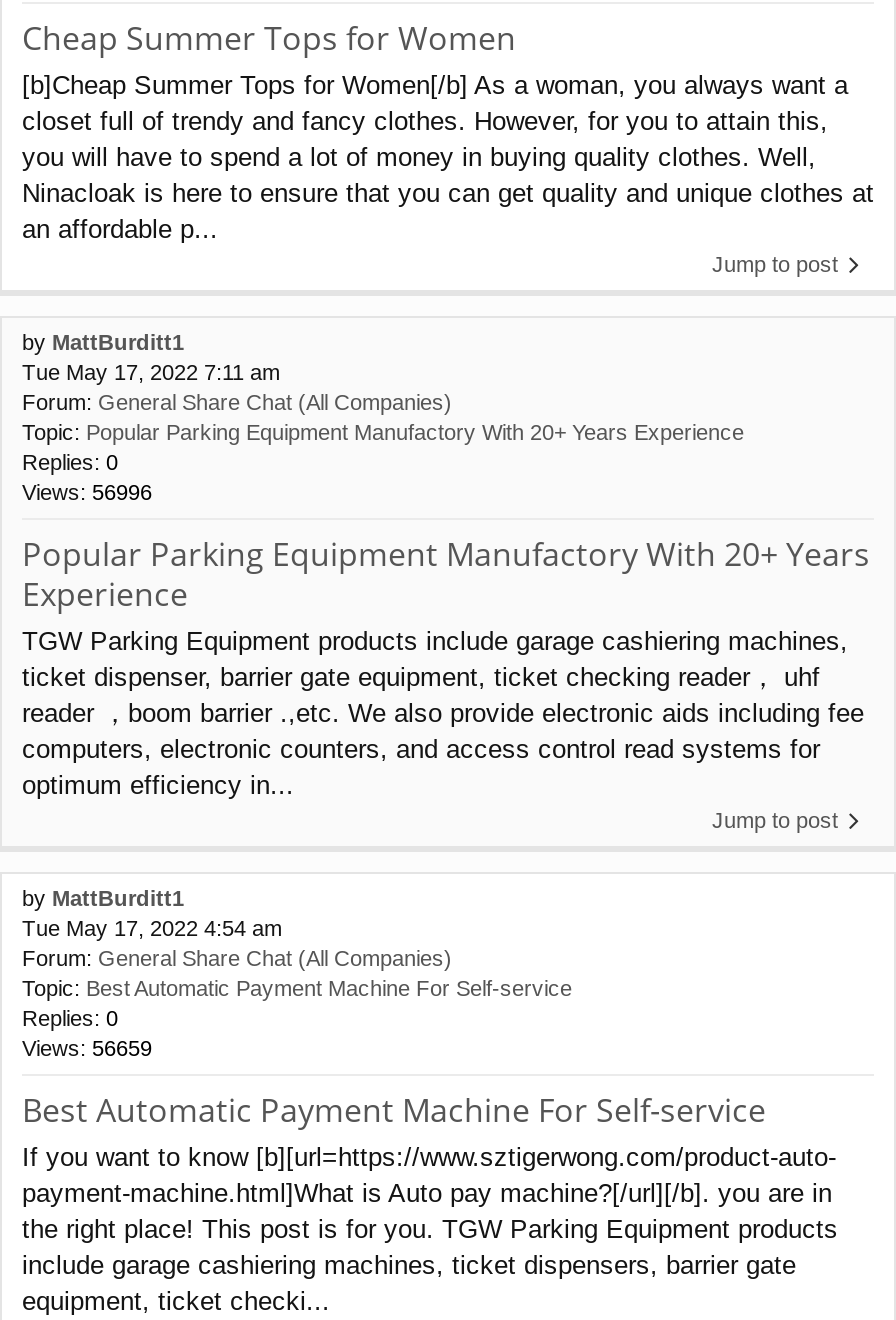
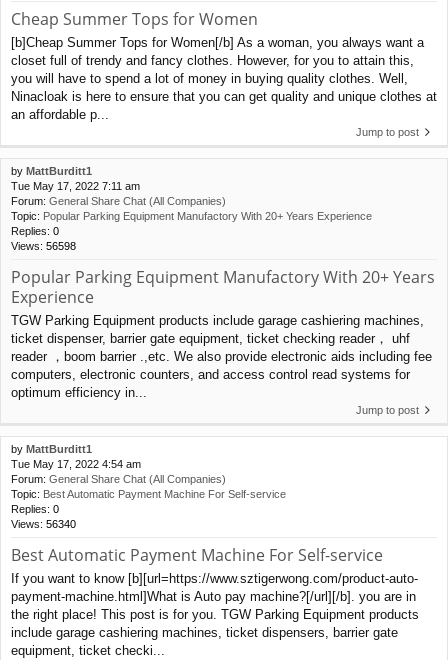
- Views: 56996
+ Views: 56598

- Views: 56659
+ Views: 56340
